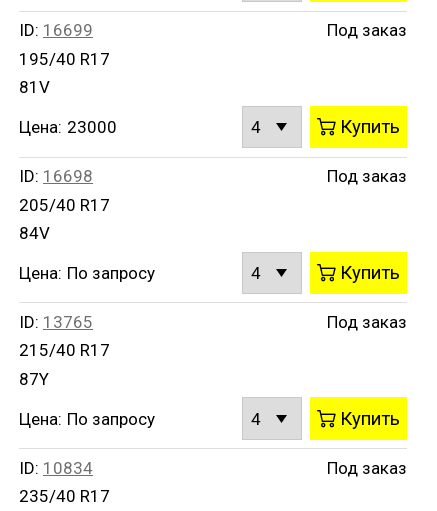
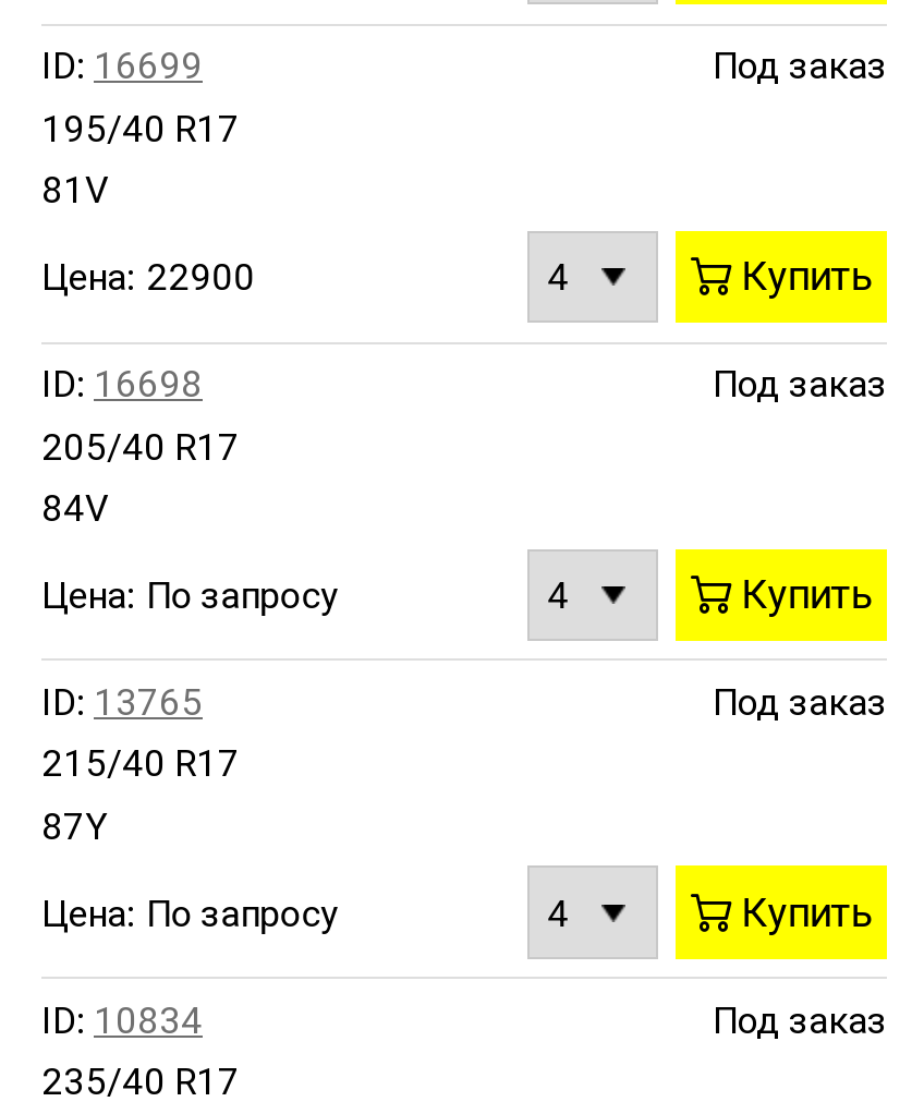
- Цена: 23000
+ Цена: 22900
